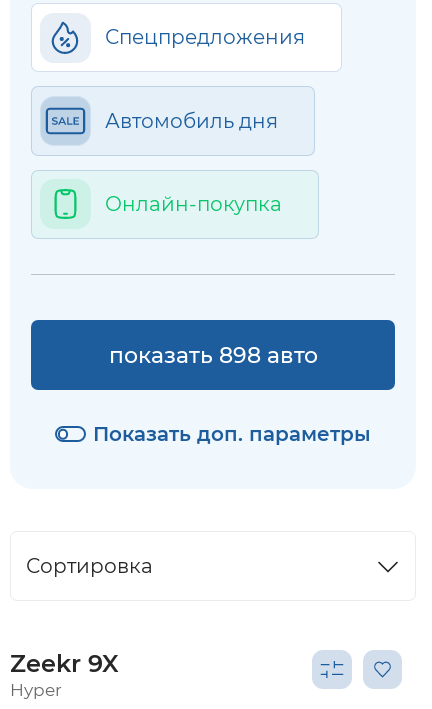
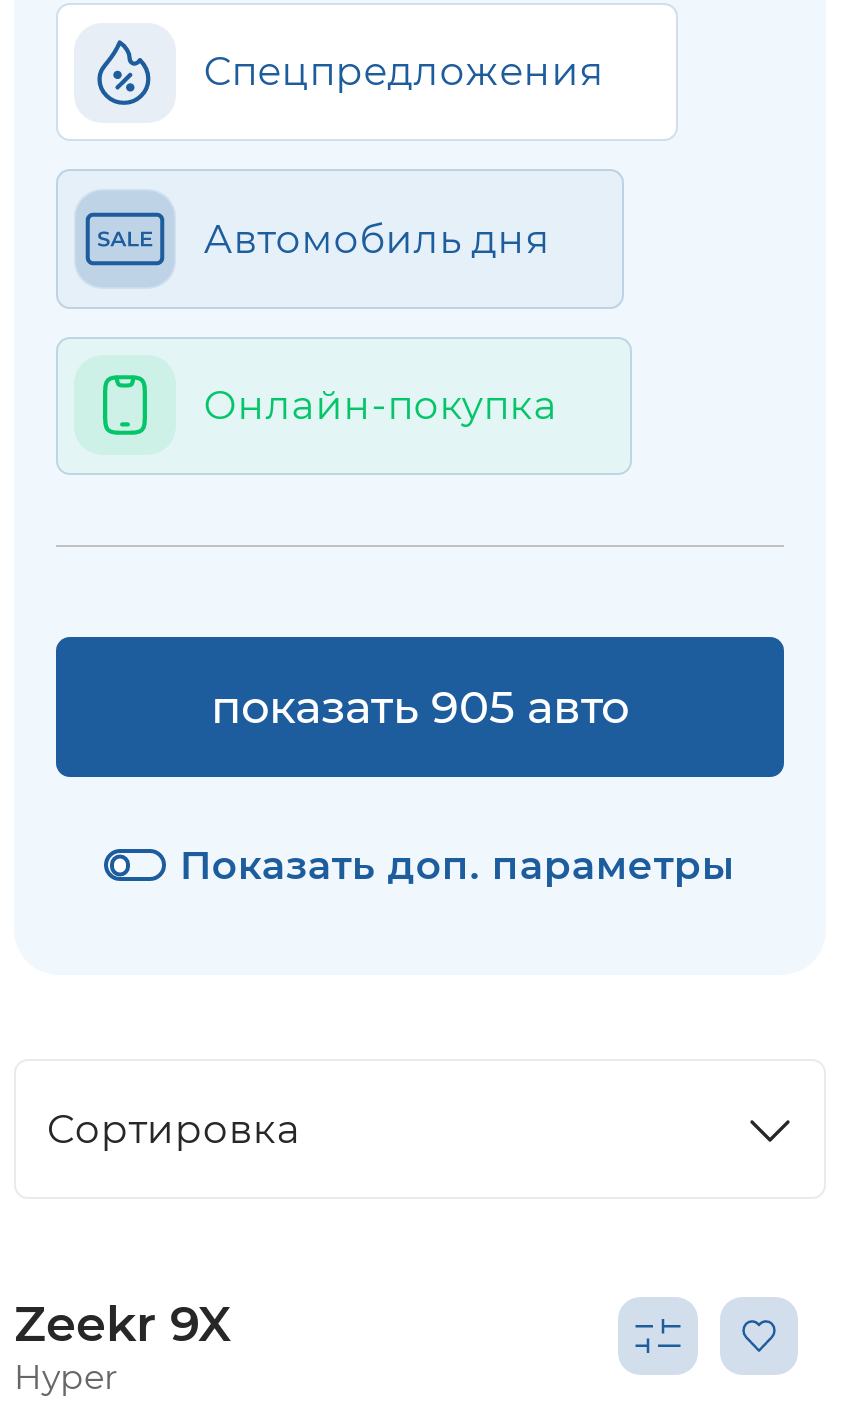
- показать 898 авто
+ показать 905 авто
